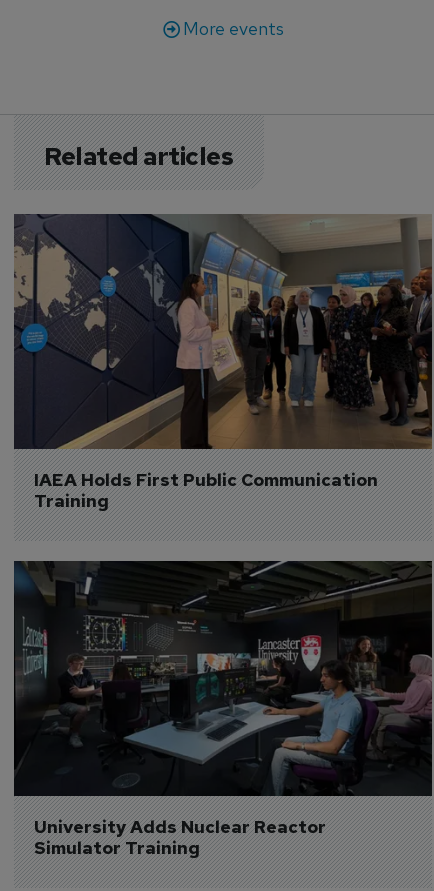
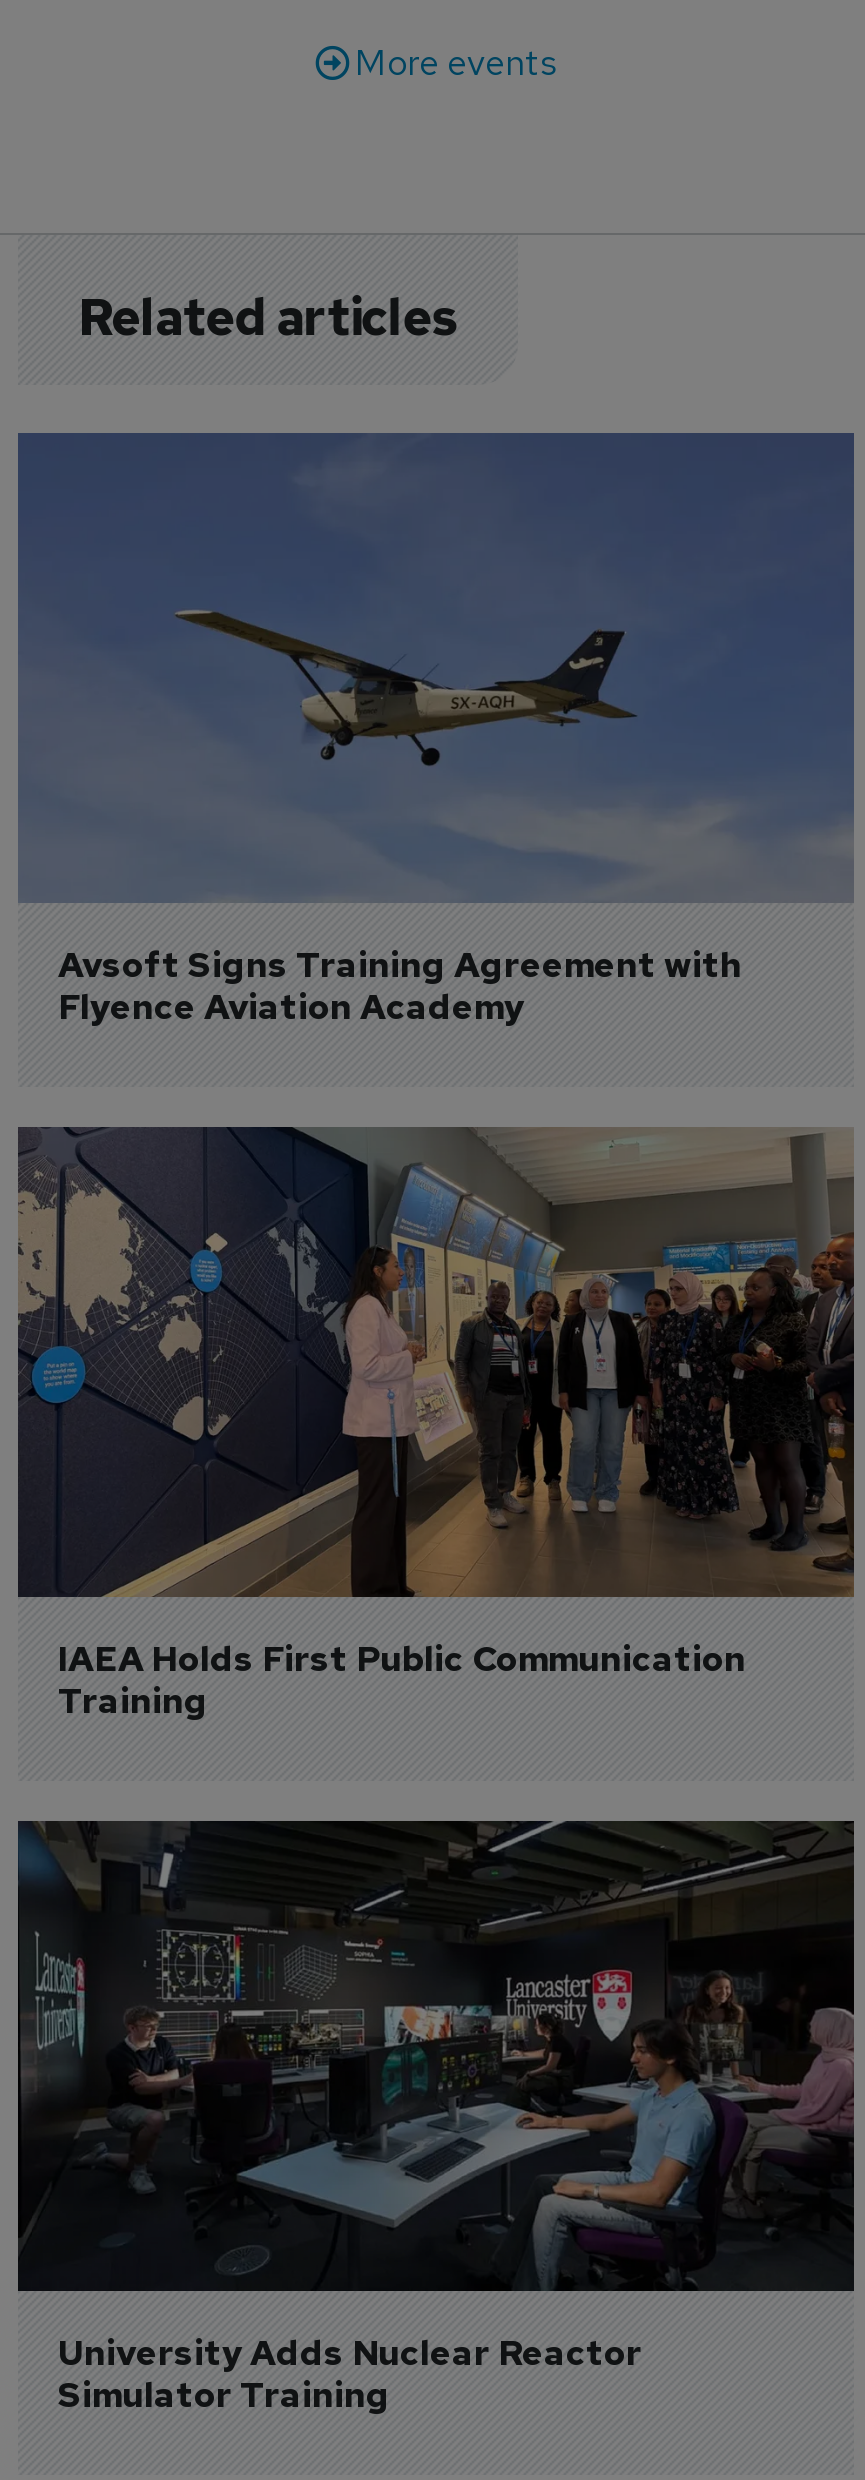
+ [image]
+ Avsoft Signs Training Agreement with
+ Flyence Aviation Academy
